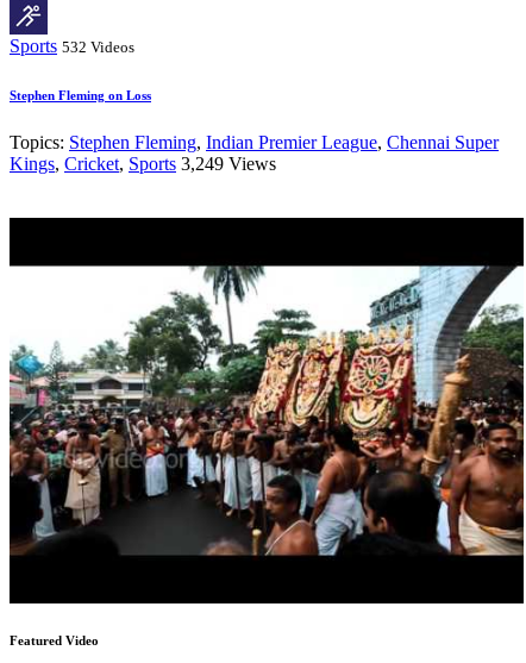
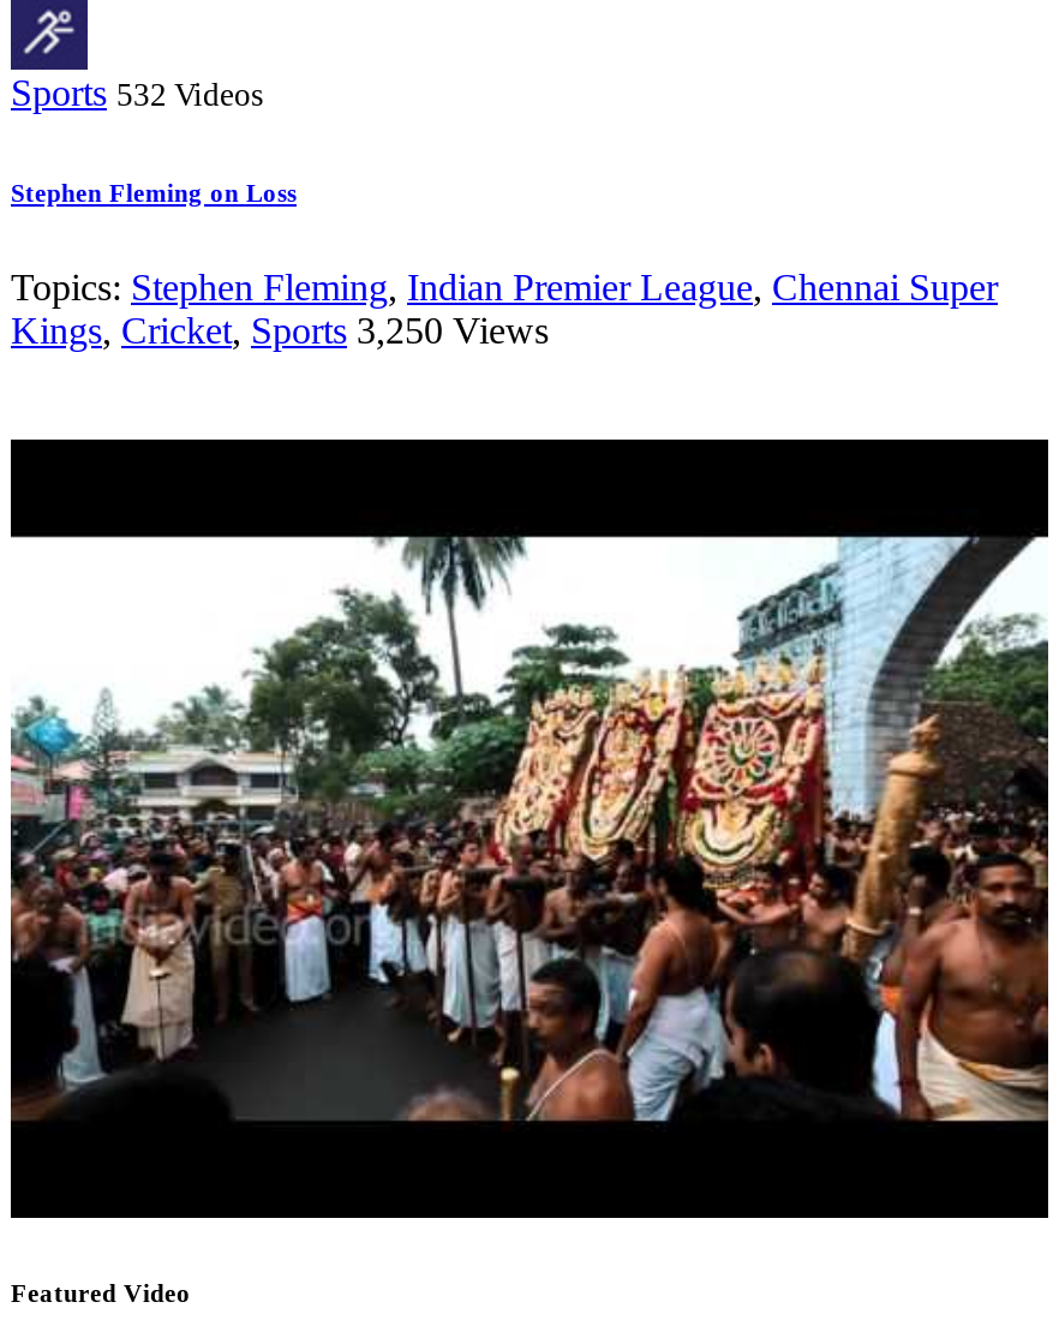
- Kings, Cricket, Sports 3,249 Views
+ Kings, Cricket, Sports 3,250 Views
